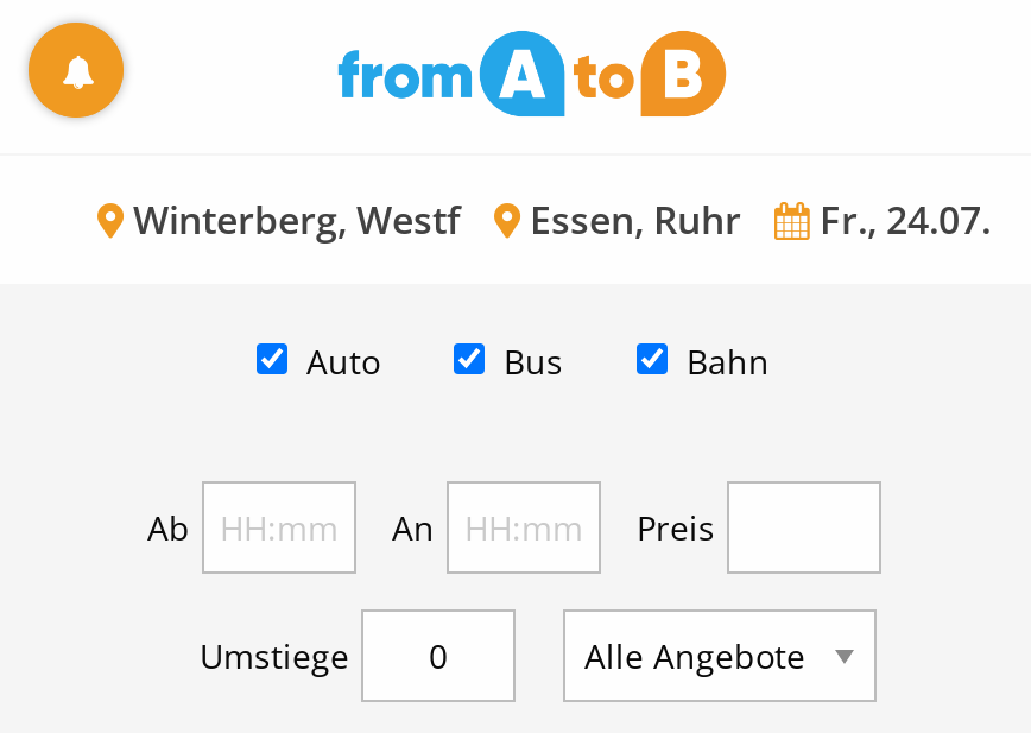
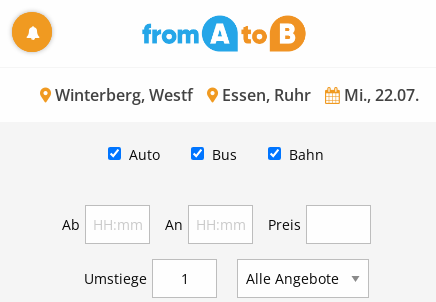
- Winterberg, Westf Essen, Ruhr Fr., 24.07.
+ Winterberg, Westf Essen, Ruhr Mi., 22.07.
